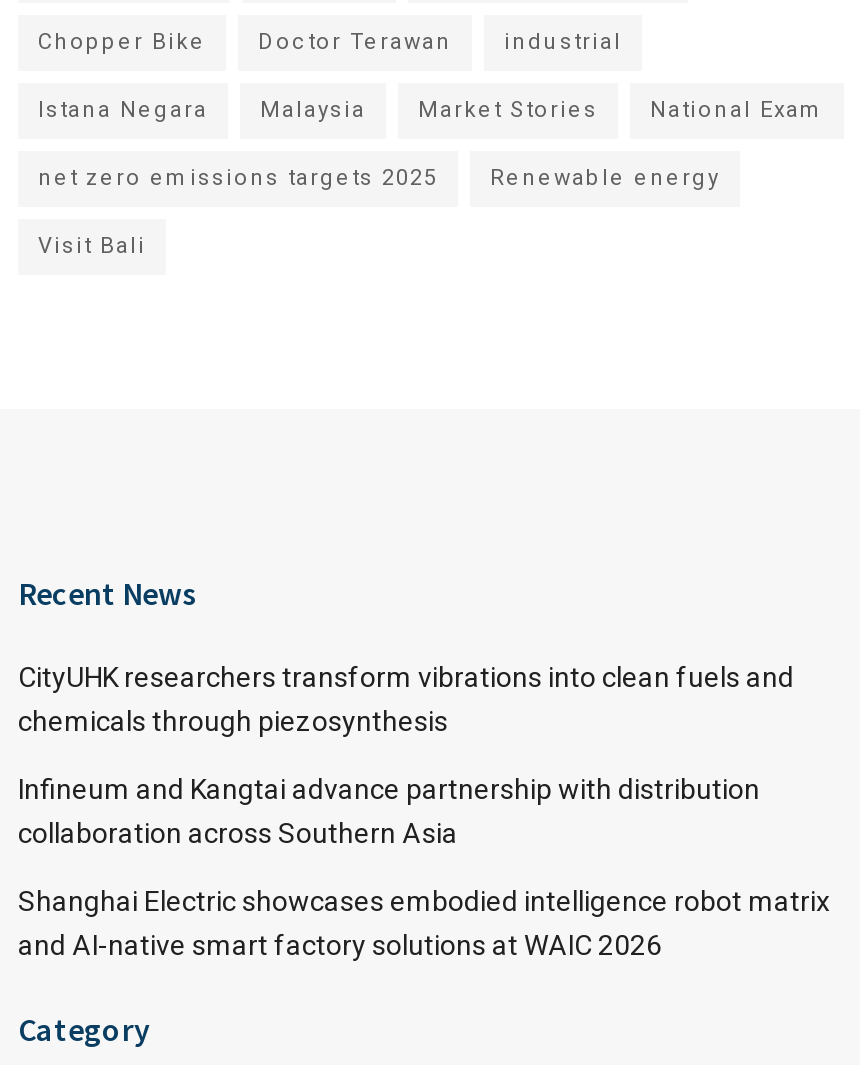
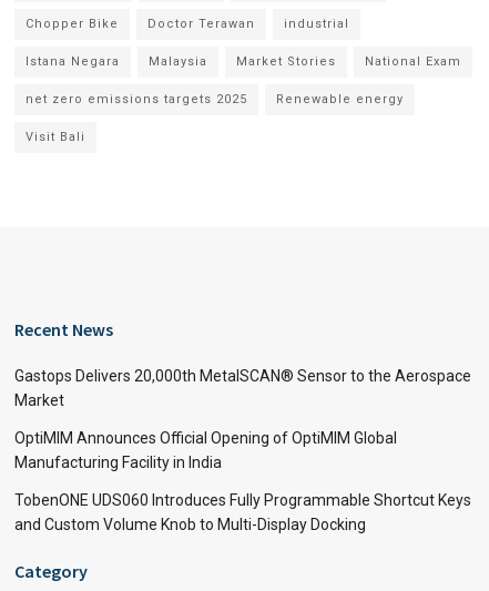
- CityUHK researchers transform vibrations into clean fuels and
- chemicals through piezosynthesis
+ Gastops Delivers 20,000th MetalSCAN® Sensor to the Aerospace
+ Market

- Infineum and Kangtai advance partnership with distribution
- collaboration across Southern Asia
+ OptiMIM Announces Official Opening of OptiMIM Global
+ Manufacturing Facility in India

- Shanghai Electric showcases embodied intelligence robot matrix
- and AI-native smart factory solutions at WAIC 2026
+ TobenONE UDS060 Introduces Fully Programmable Shortcut Keys
+ and Custom Volume Knob to Multi-Display Docking
